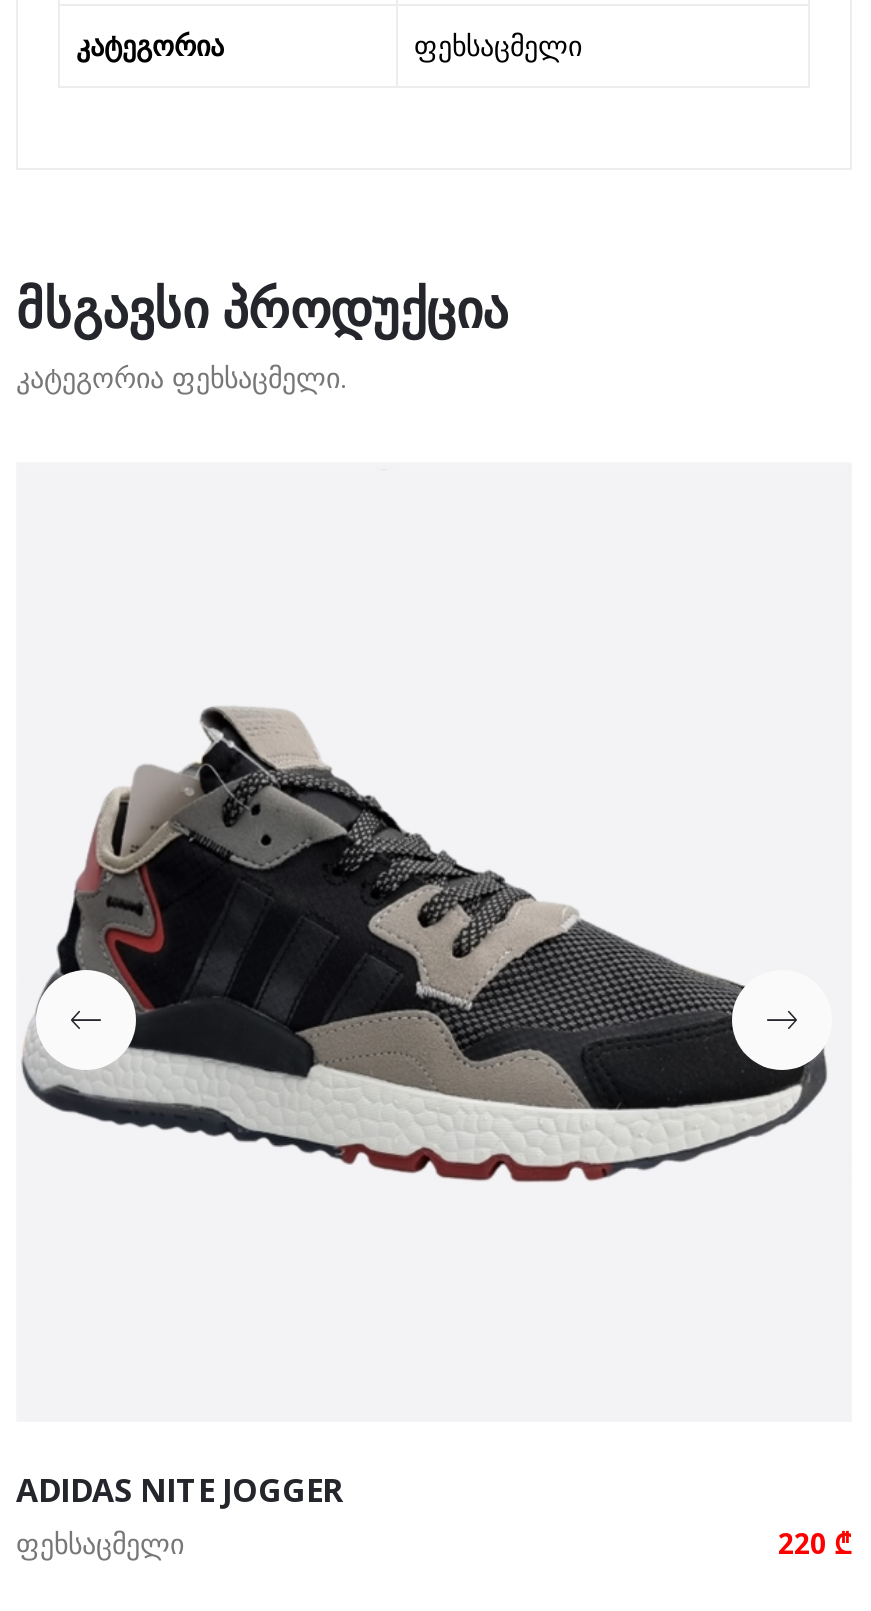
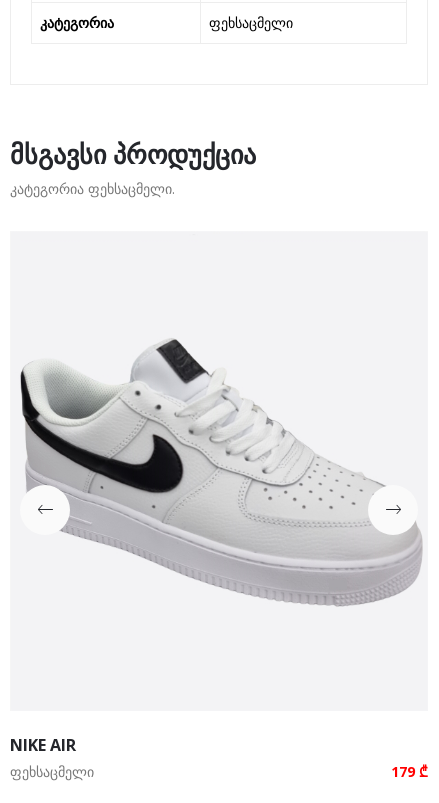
- [image]
+ [image]

- ADIDAS NITE JOGGER
+ NIKE AIR

- 220 ₾
+ 179 ₾
